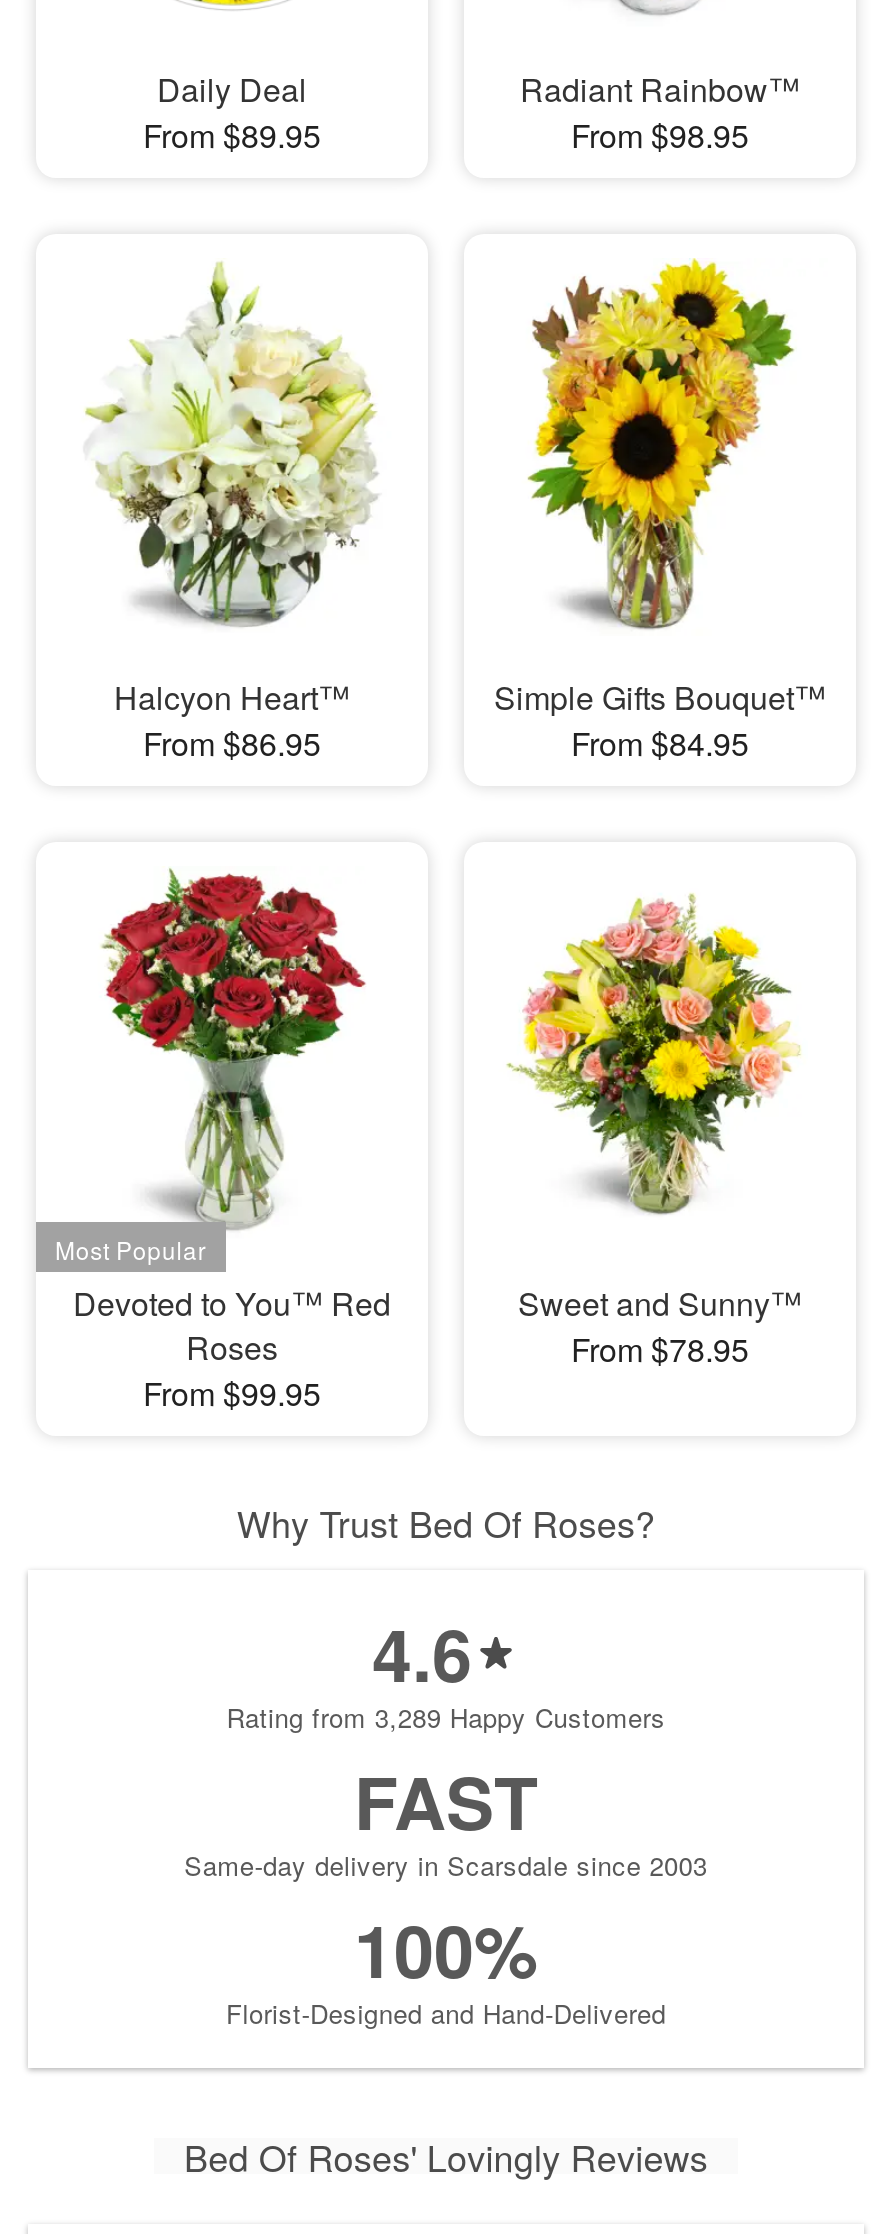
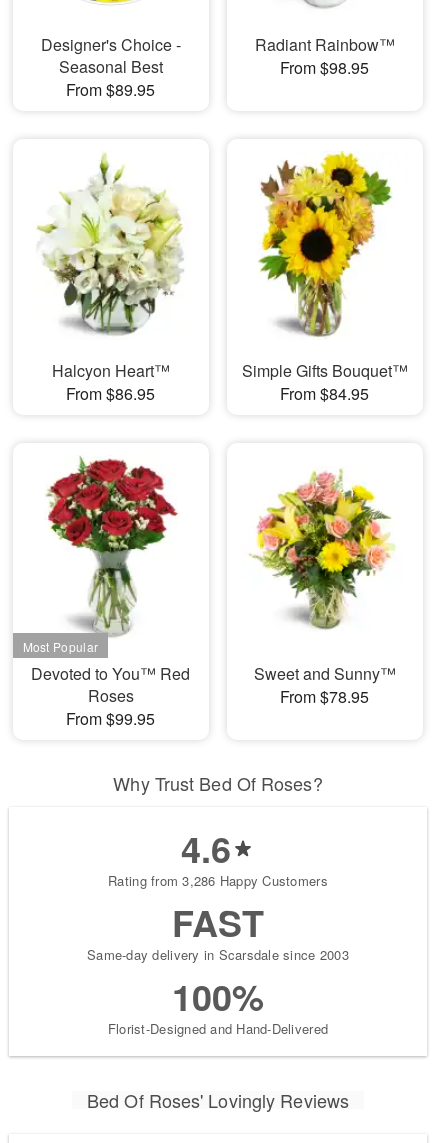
- Daily Deal
+ Designer's Choice -
+ Seasonal Best

- Rating from 3,289 Happy Customers
+ Rating from 3,286 Happy Customers
